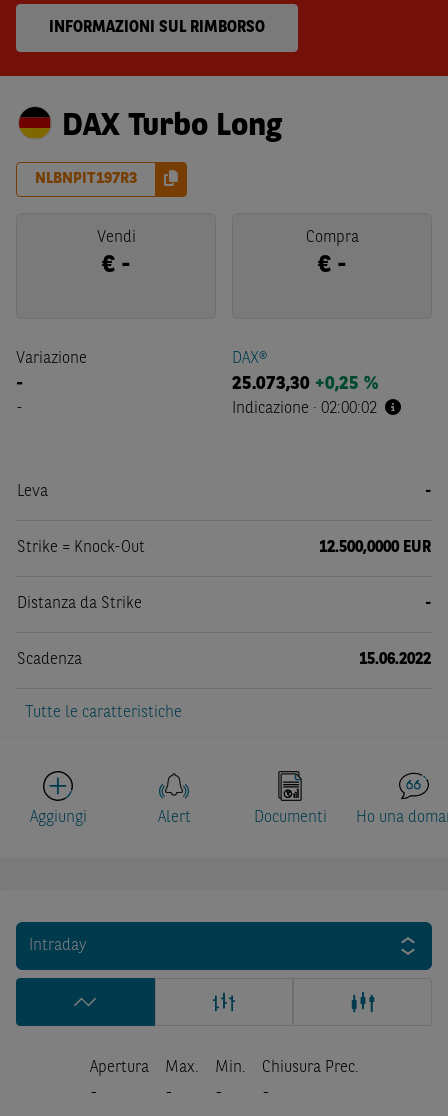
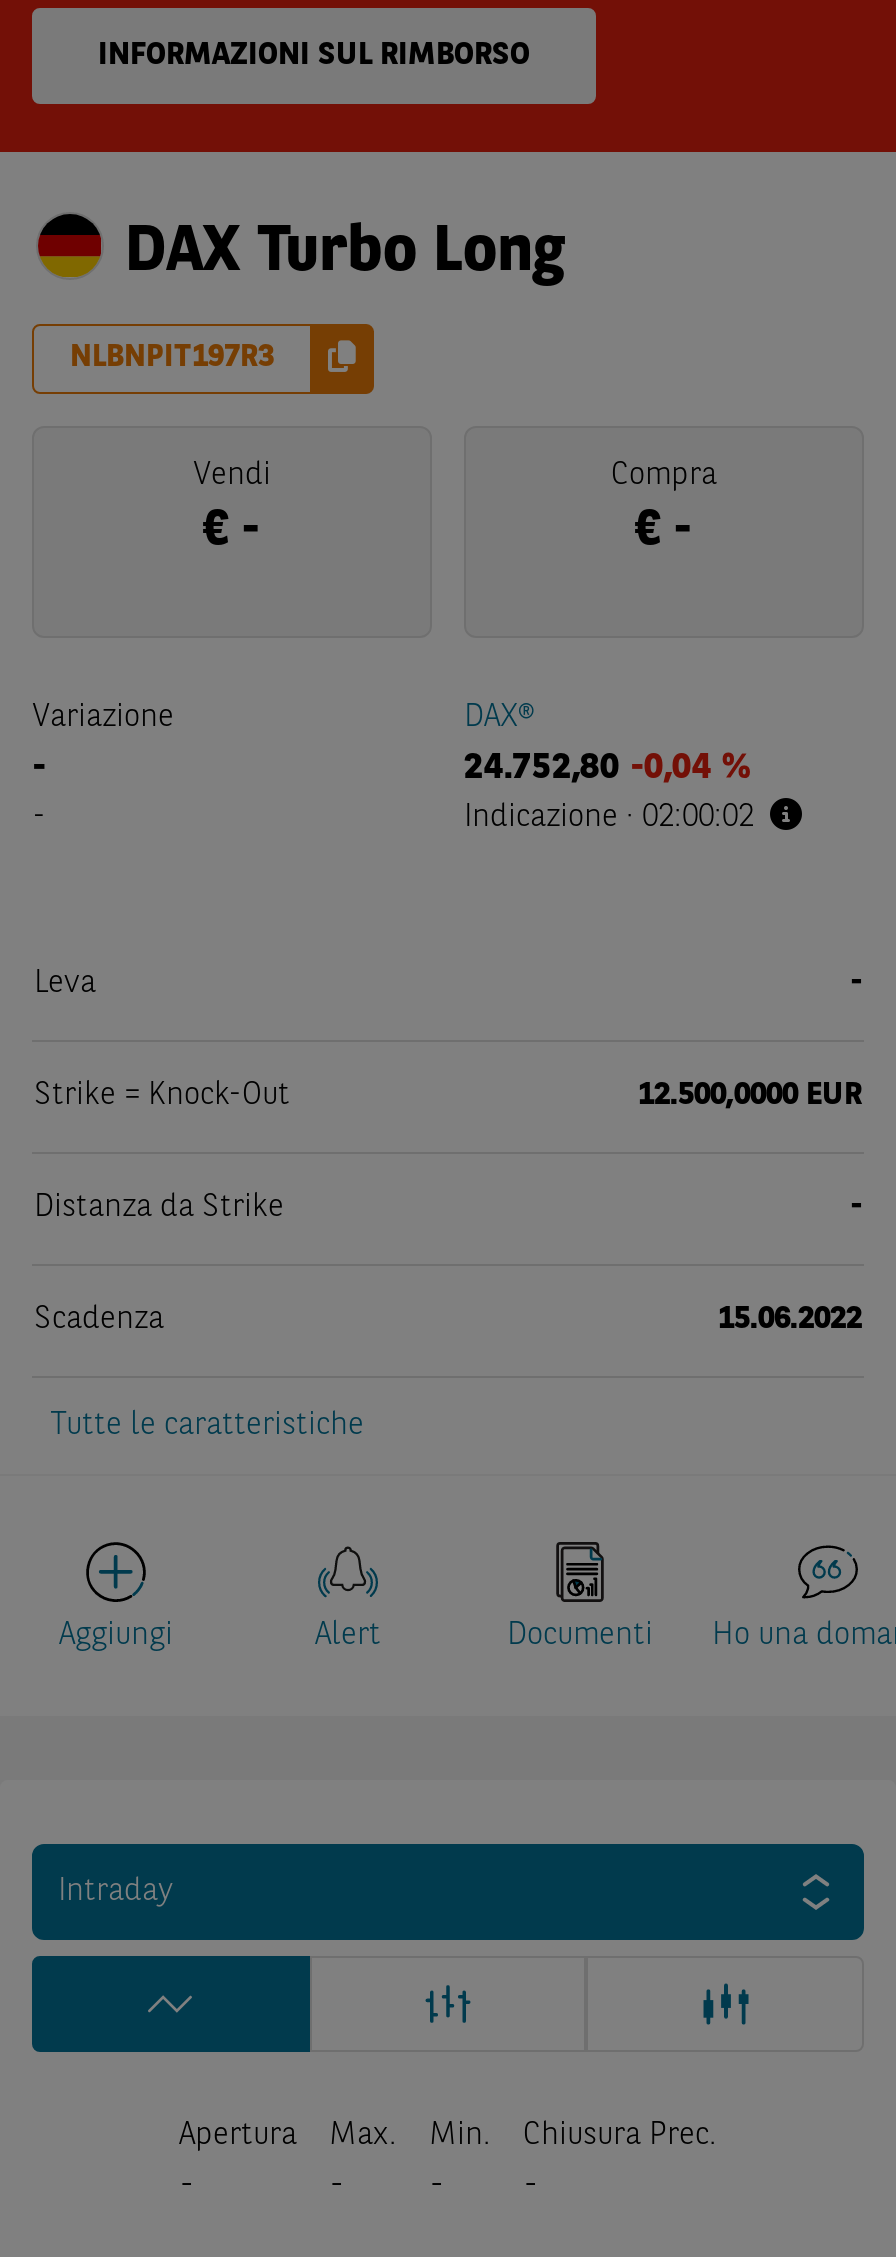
- 25.073,30 +0,25 %
+ 24.752,80 -0,04 %
